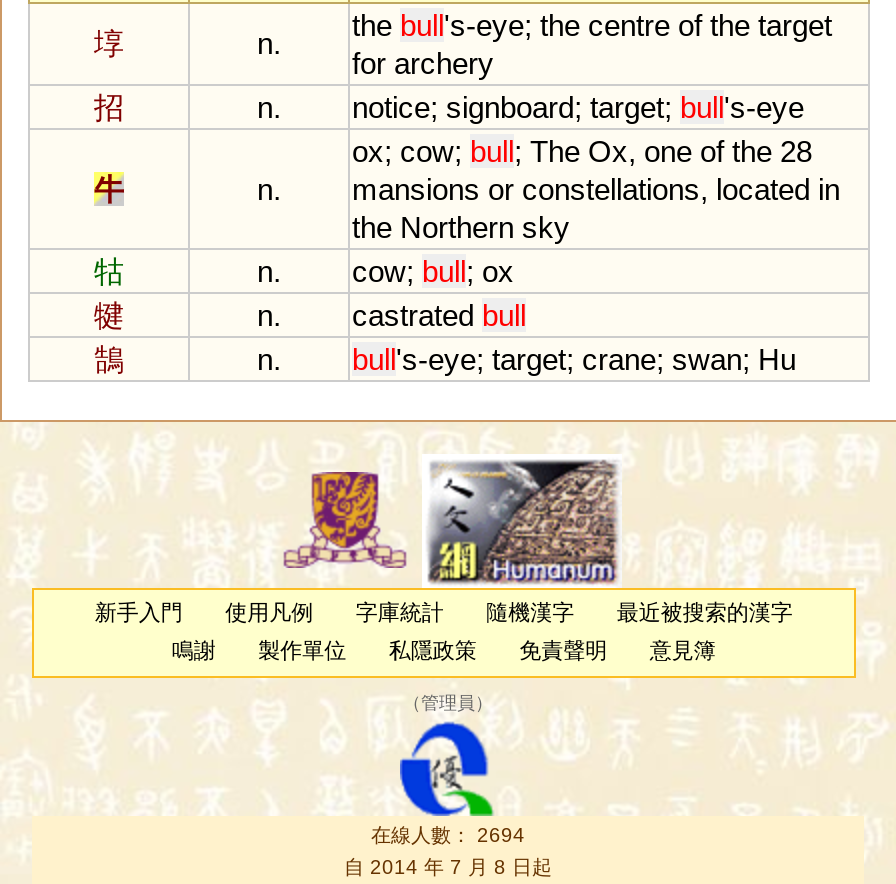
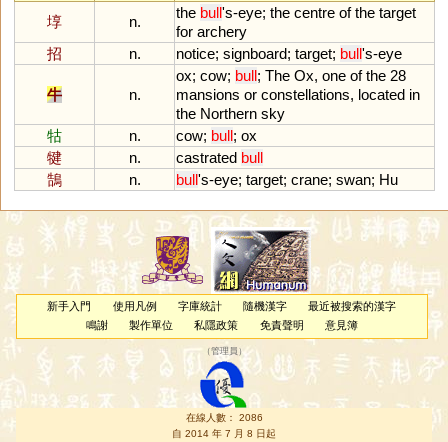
- 在線人數： 2694
+ 在線人數： 2086
